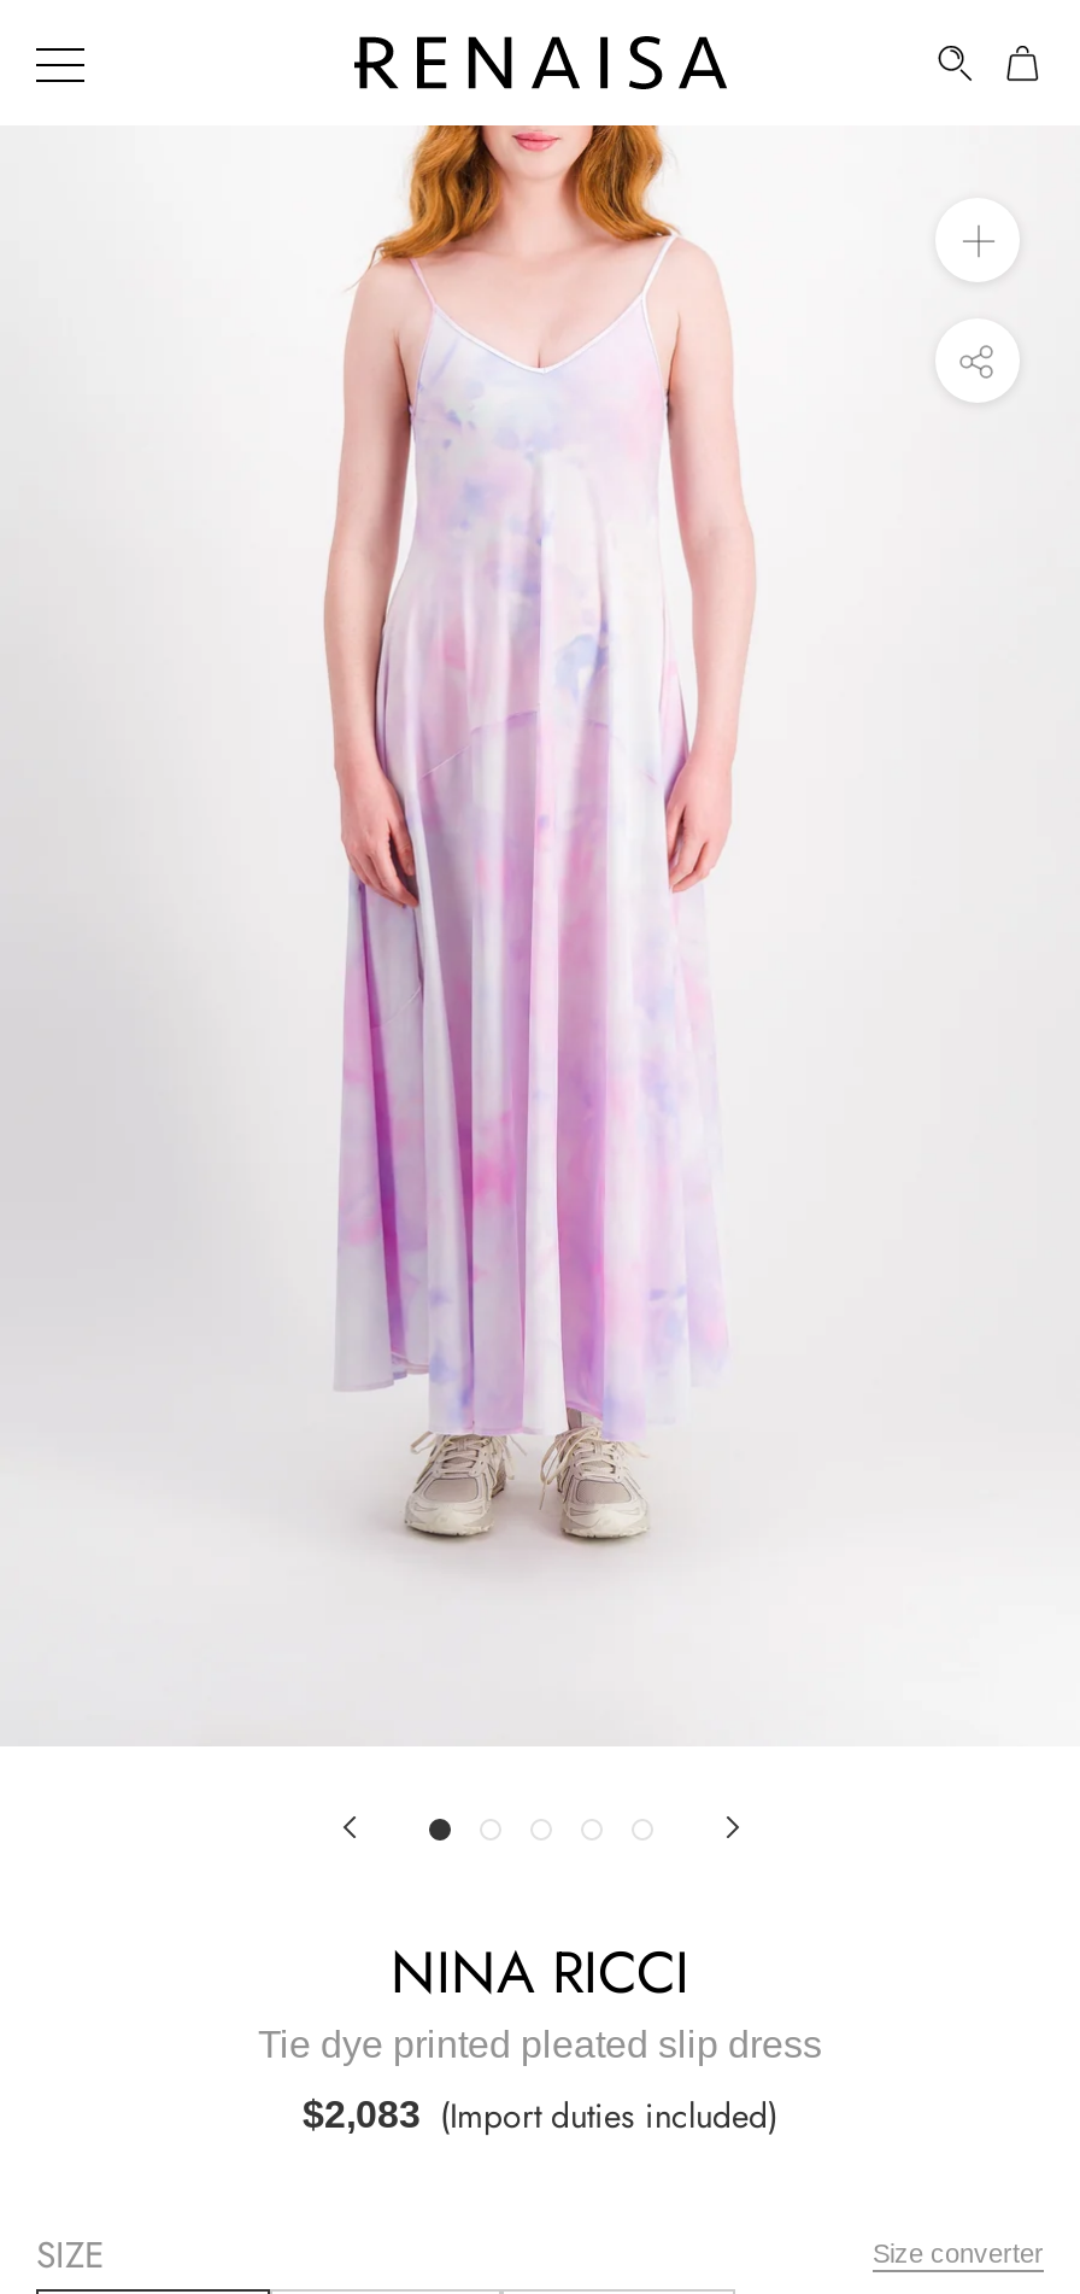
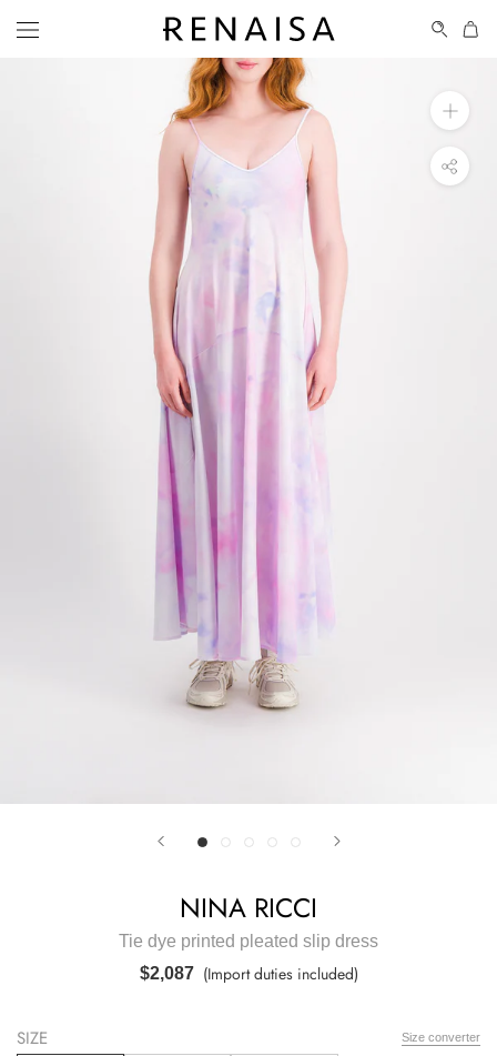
- $2,083 (Import duties included)
+ $2,087 (Import duties included)
